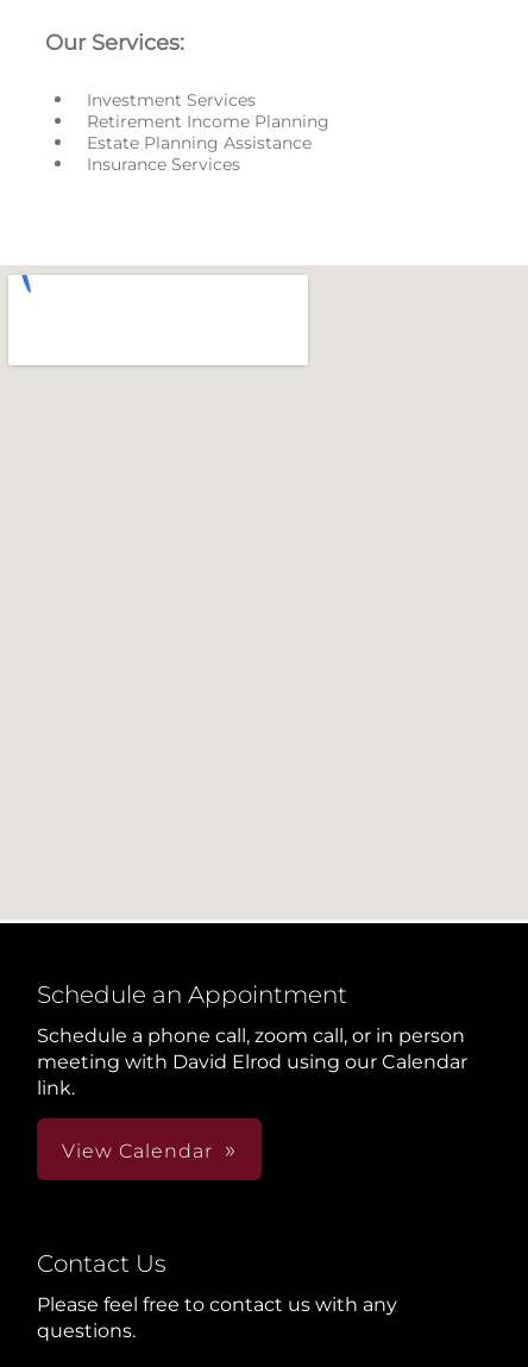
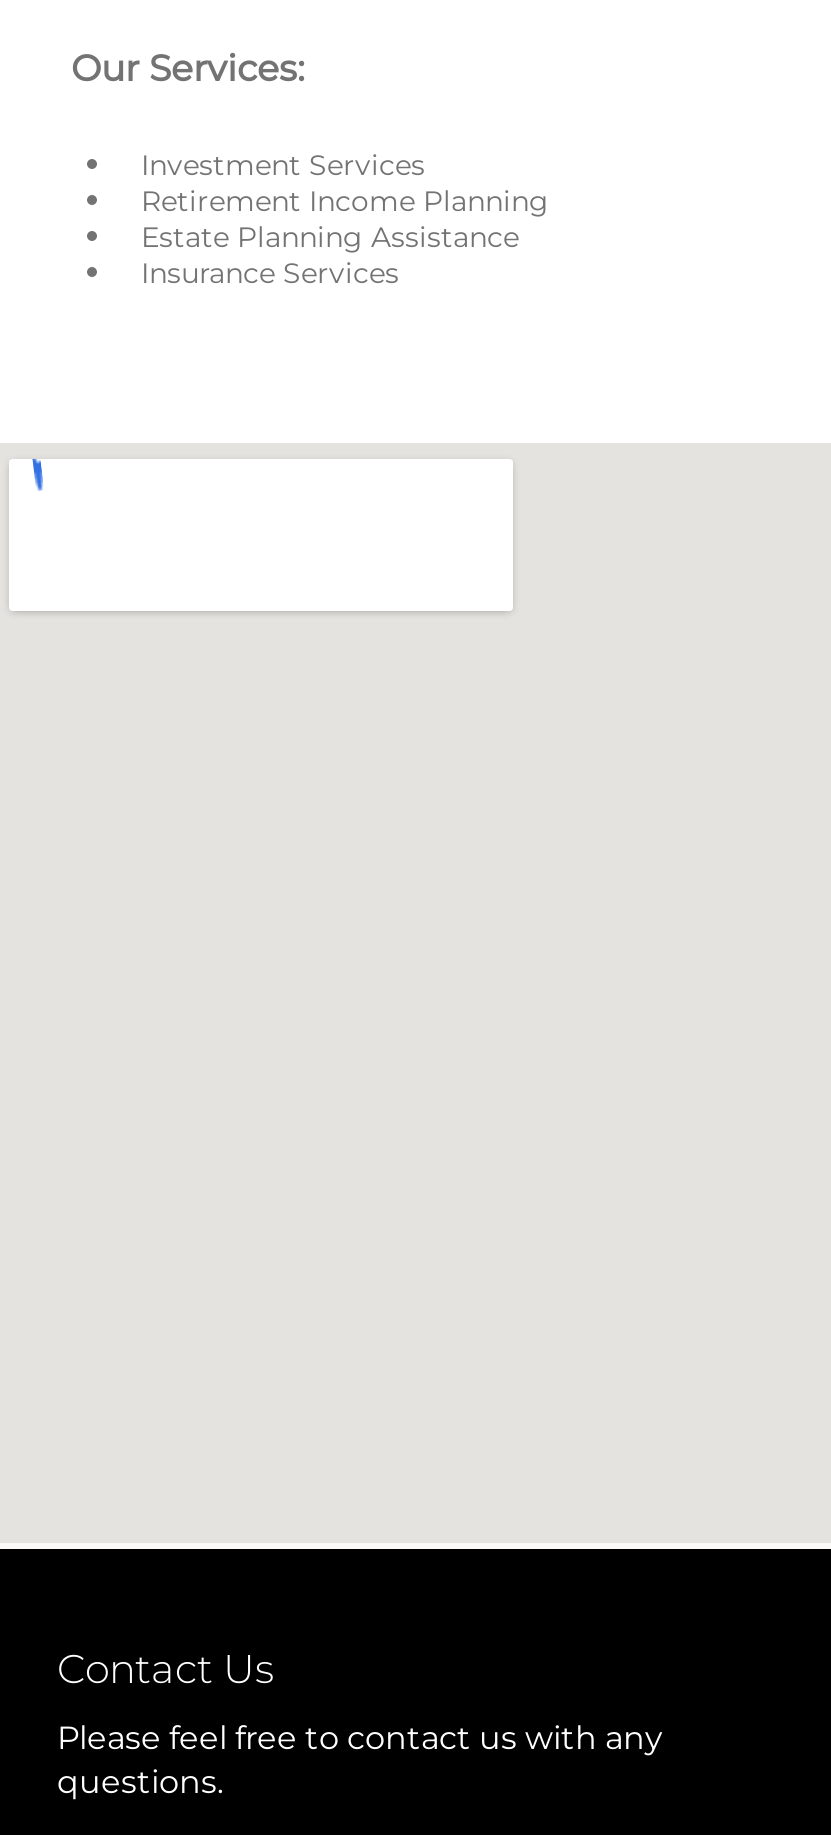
- Schedule an Appointment
- Schedule a phone call, zoom call, or in person
- meeting with David Elrod using our Calendar
- link.
- View Calendar
